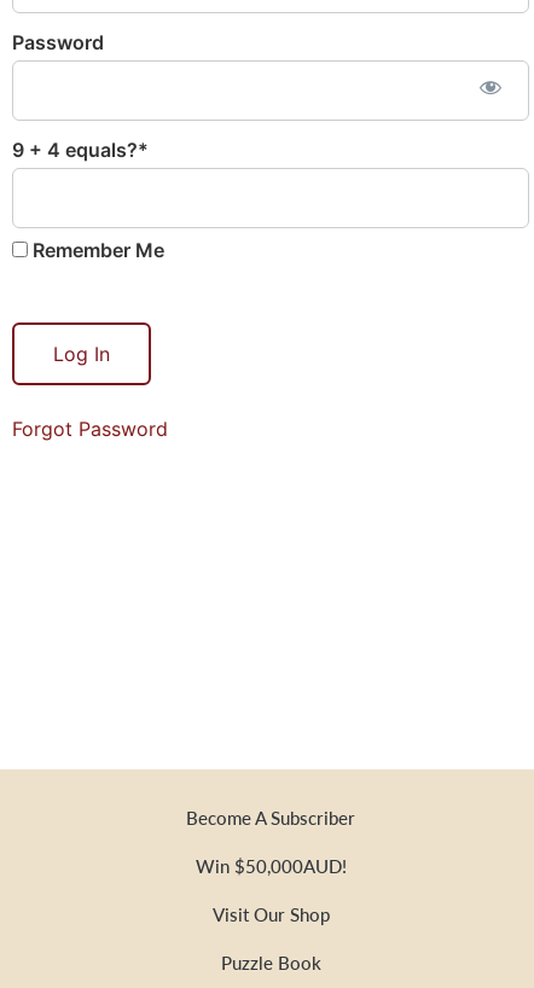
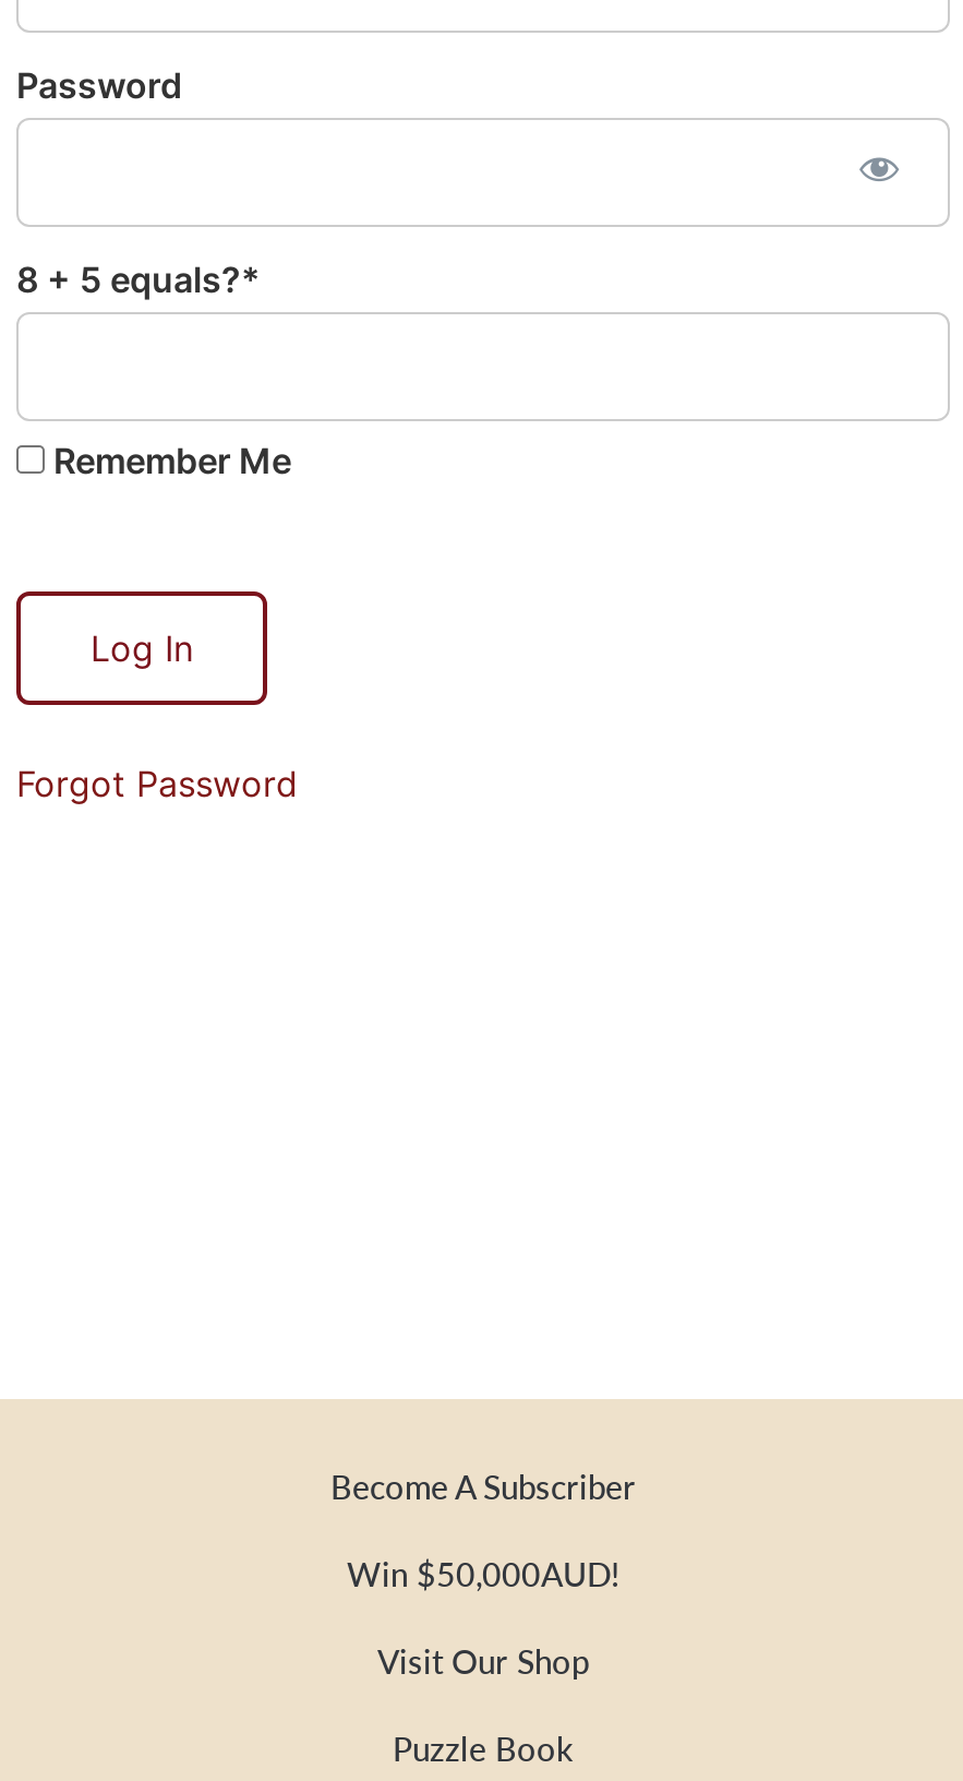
- 9 + 4 equals?*
+ 8 + 5 equals?*
